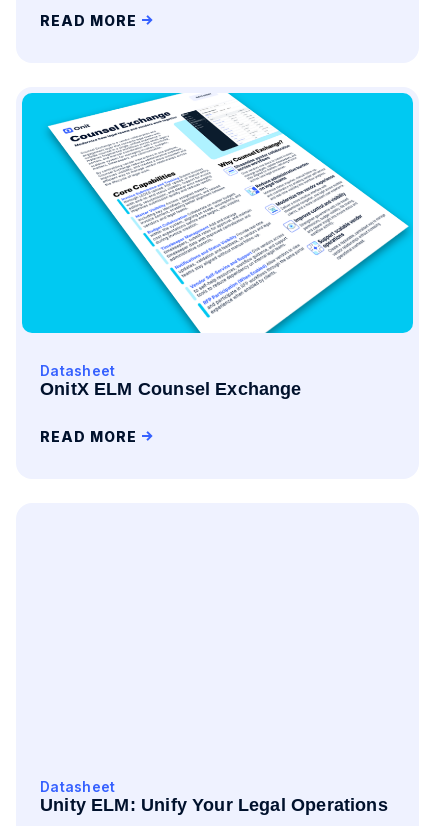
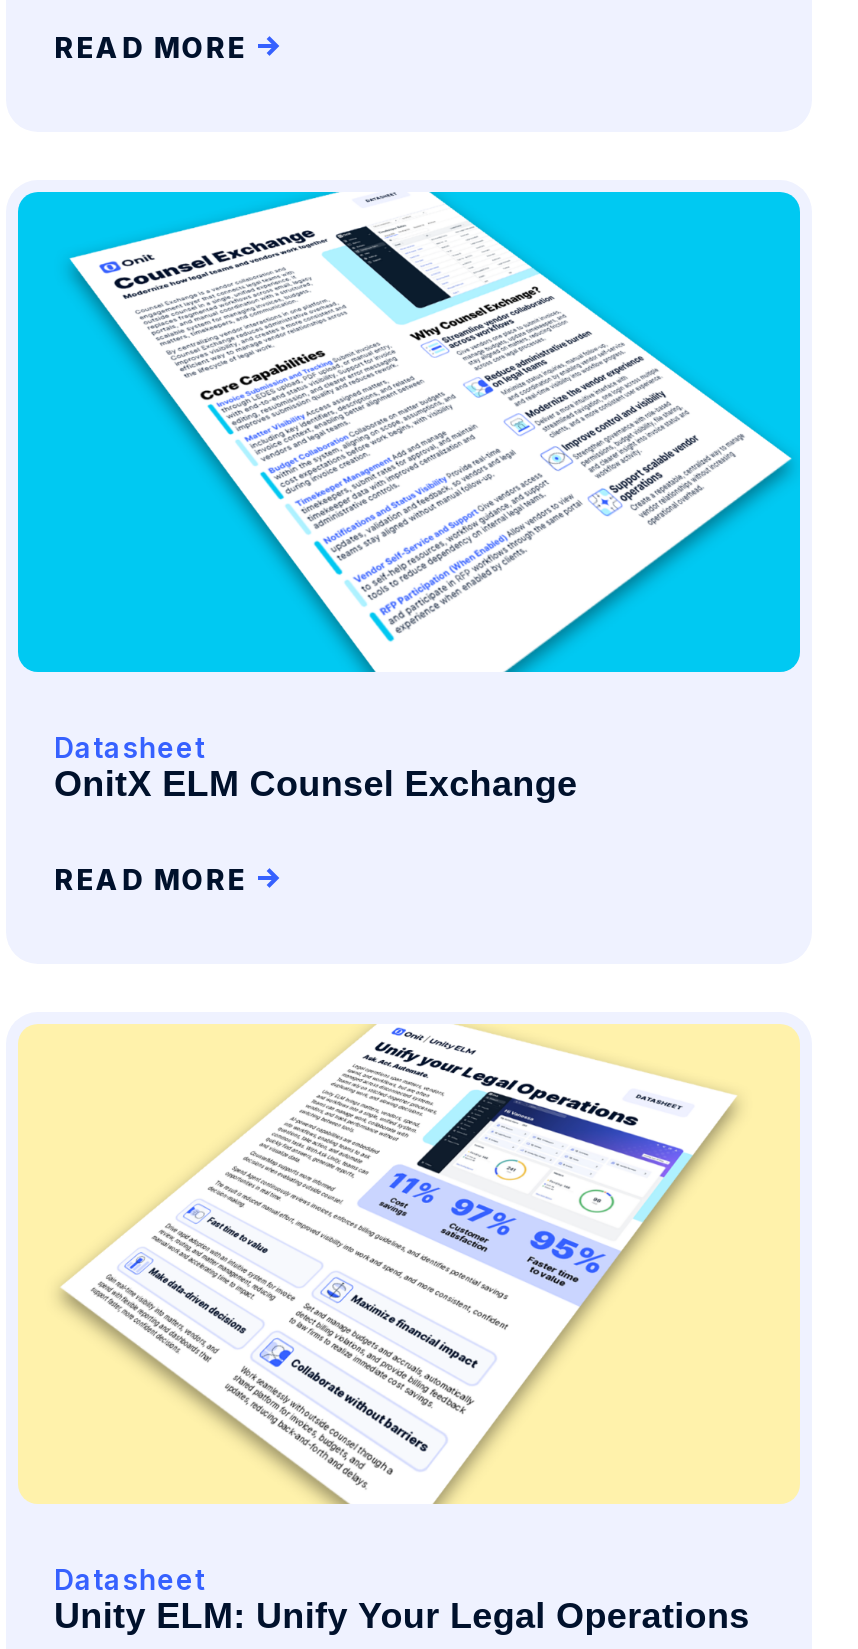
+ [image]
